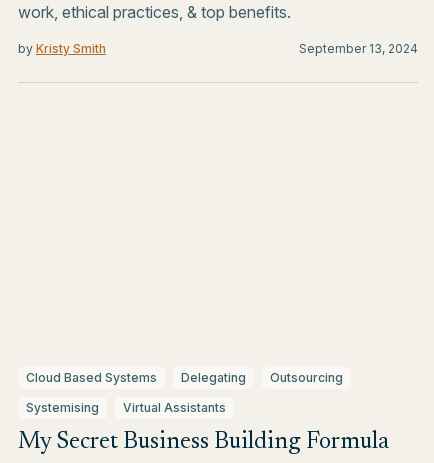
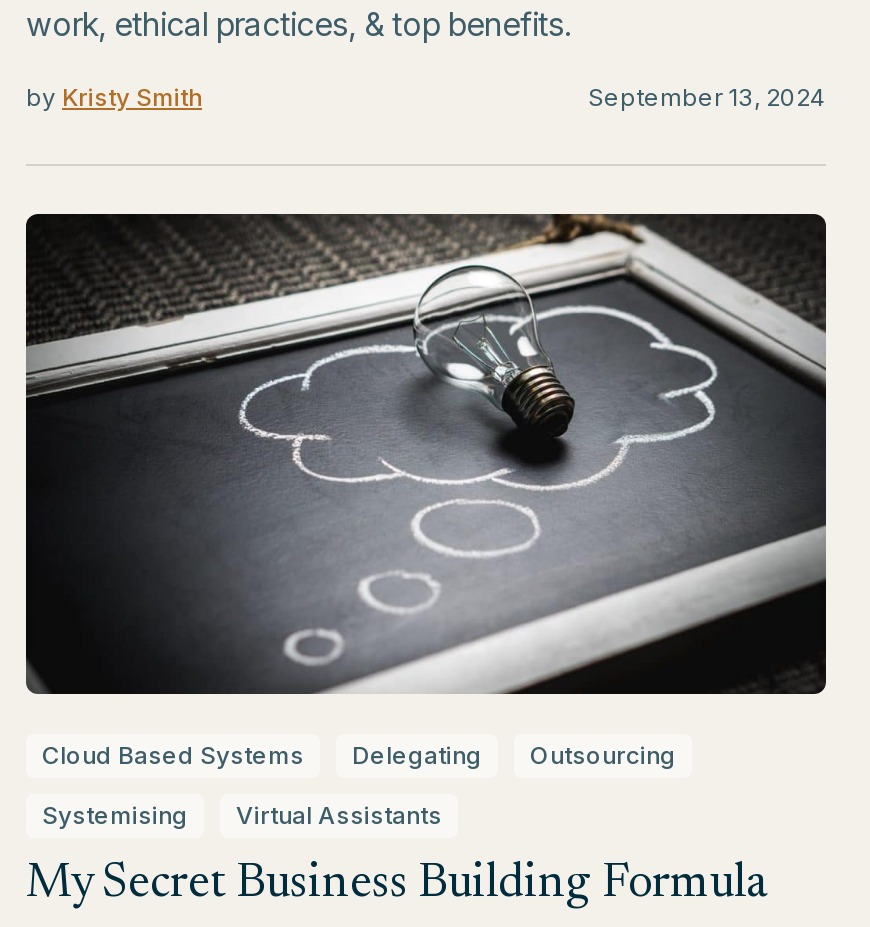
+ [image]
